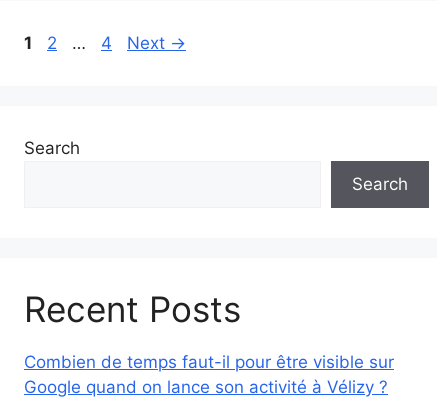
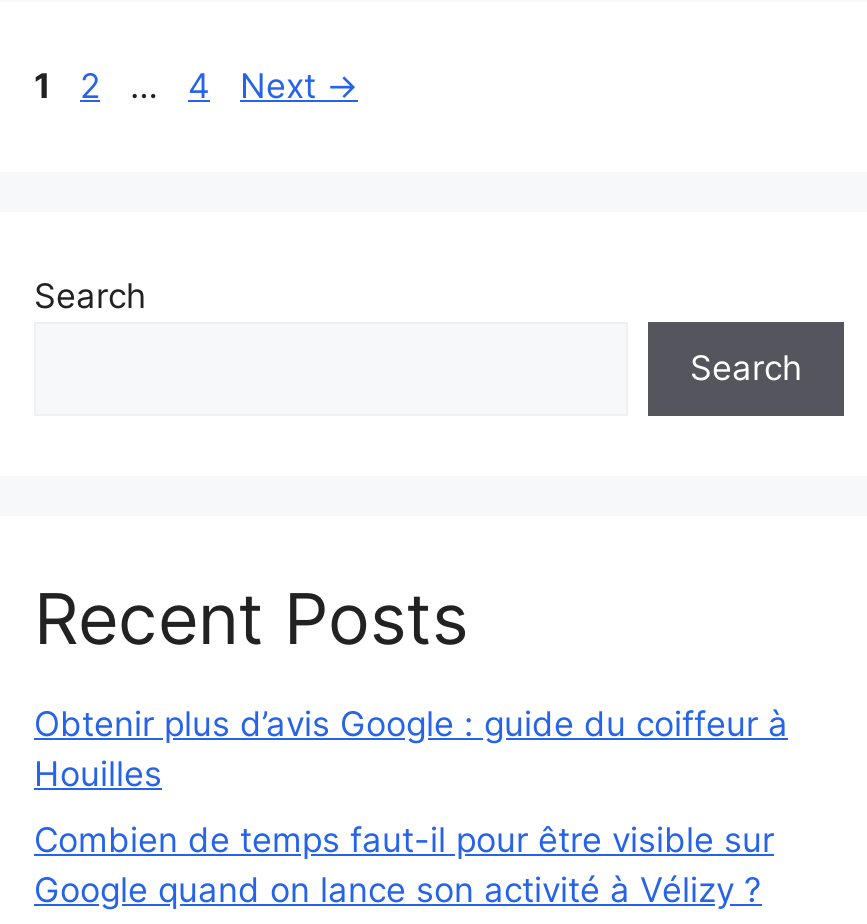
+ Obtenir plus d’avis Google : guide du coiffeur à
+ Houilles
